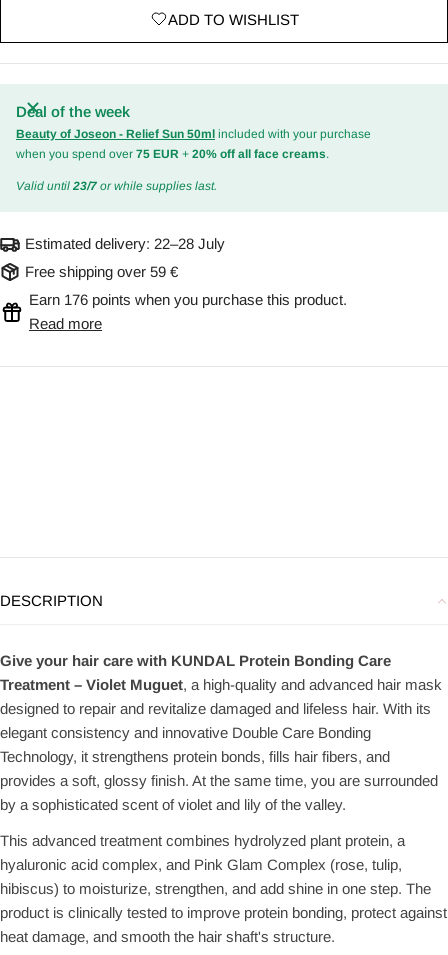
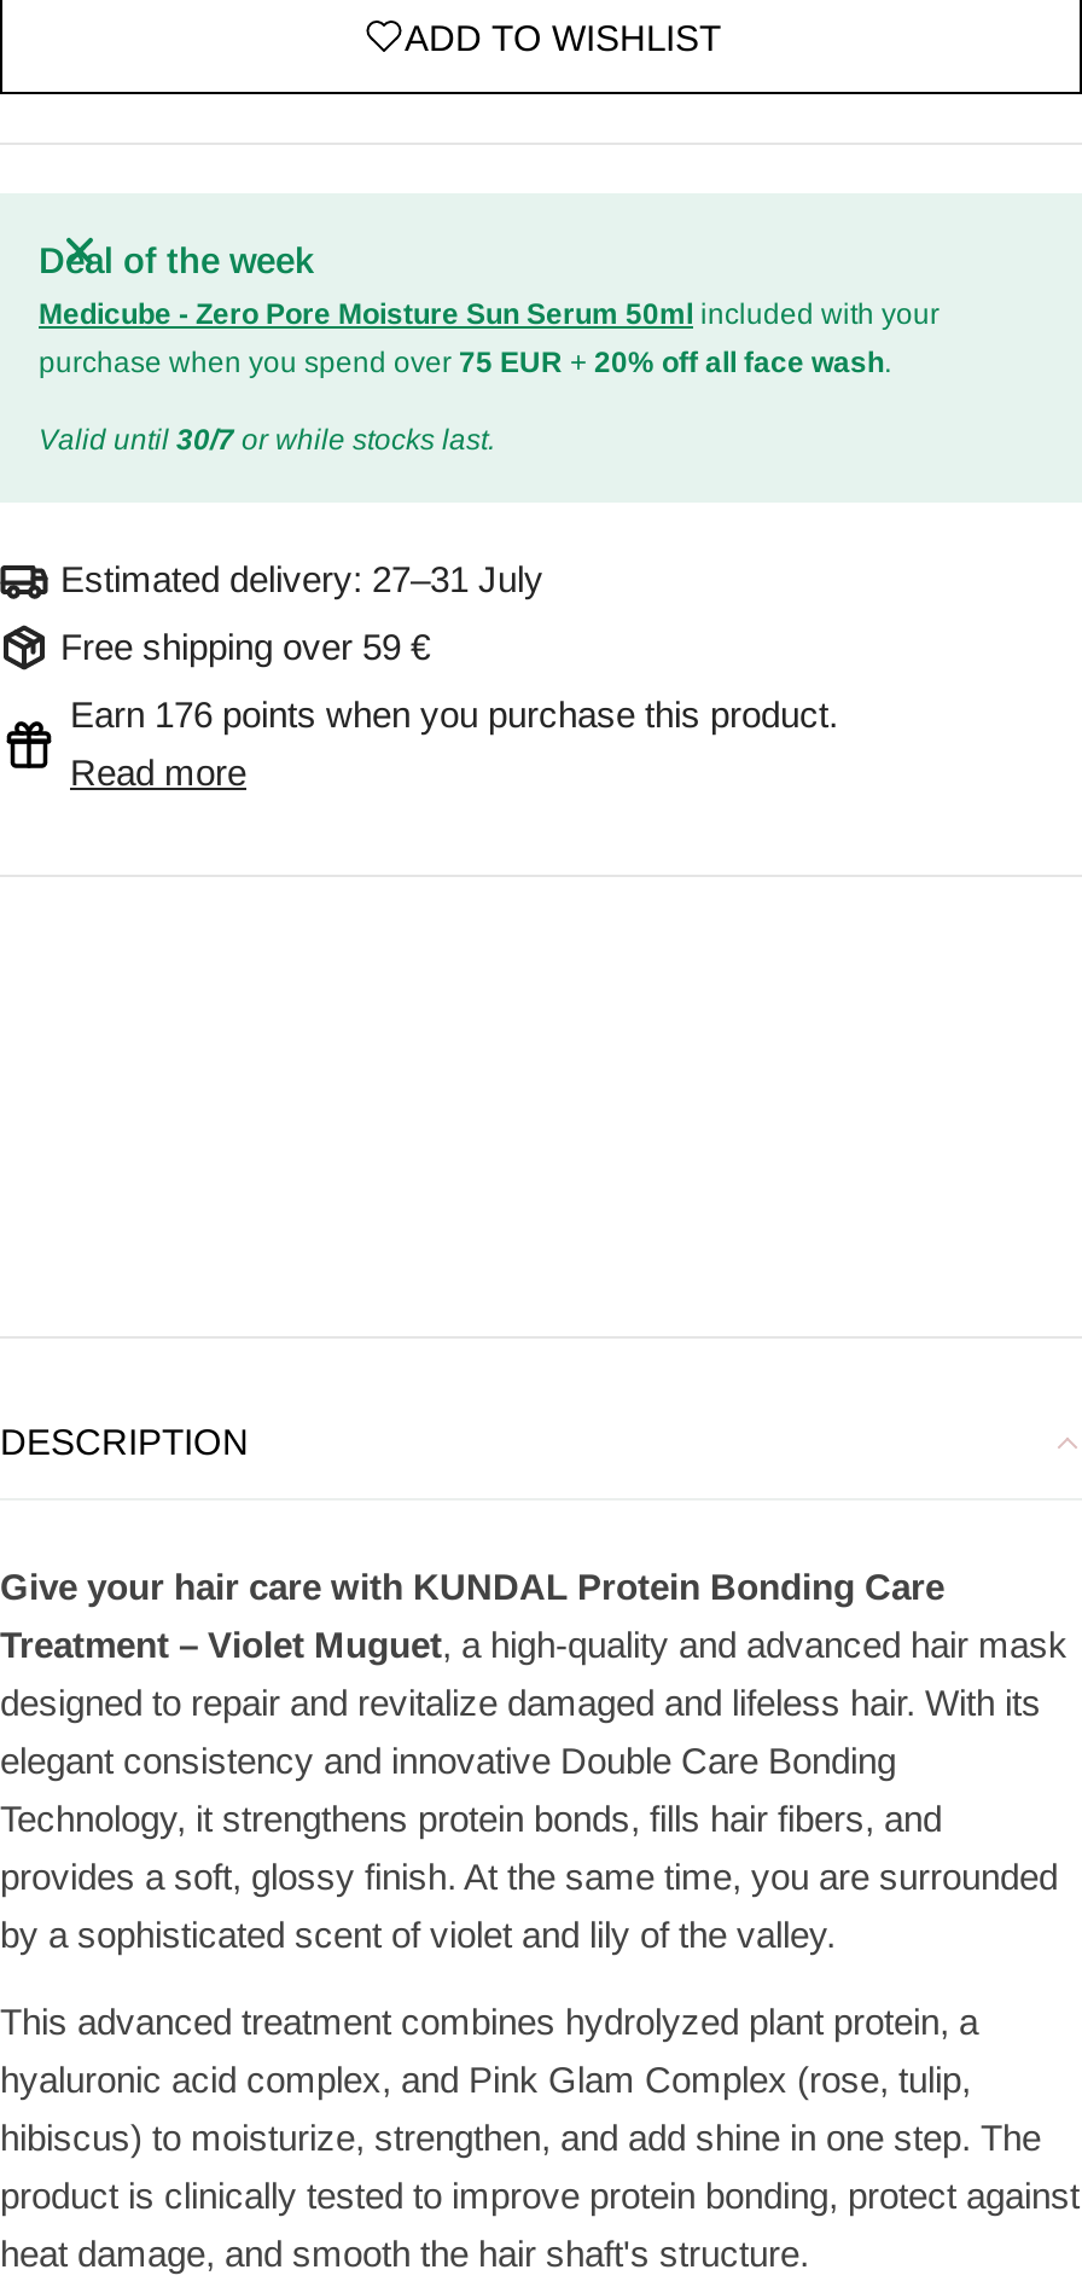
- Beauty of Joseon - Relief Sun 50ml included with your purchase
- when you spend over 75 EUR + 20% off all face creams.
+ Medicube - Zero Pore Moisture Sun Serum 50ml included with your
+ purchase when you spend over 75 EUR + 20% off all face wash.

- Valid until 23/7 or while supplies last.
+ Valid until 30/7 or while stocks last.

- Estimated delivery: 22–28 July
+ Estimated delivery: 27–31 July
